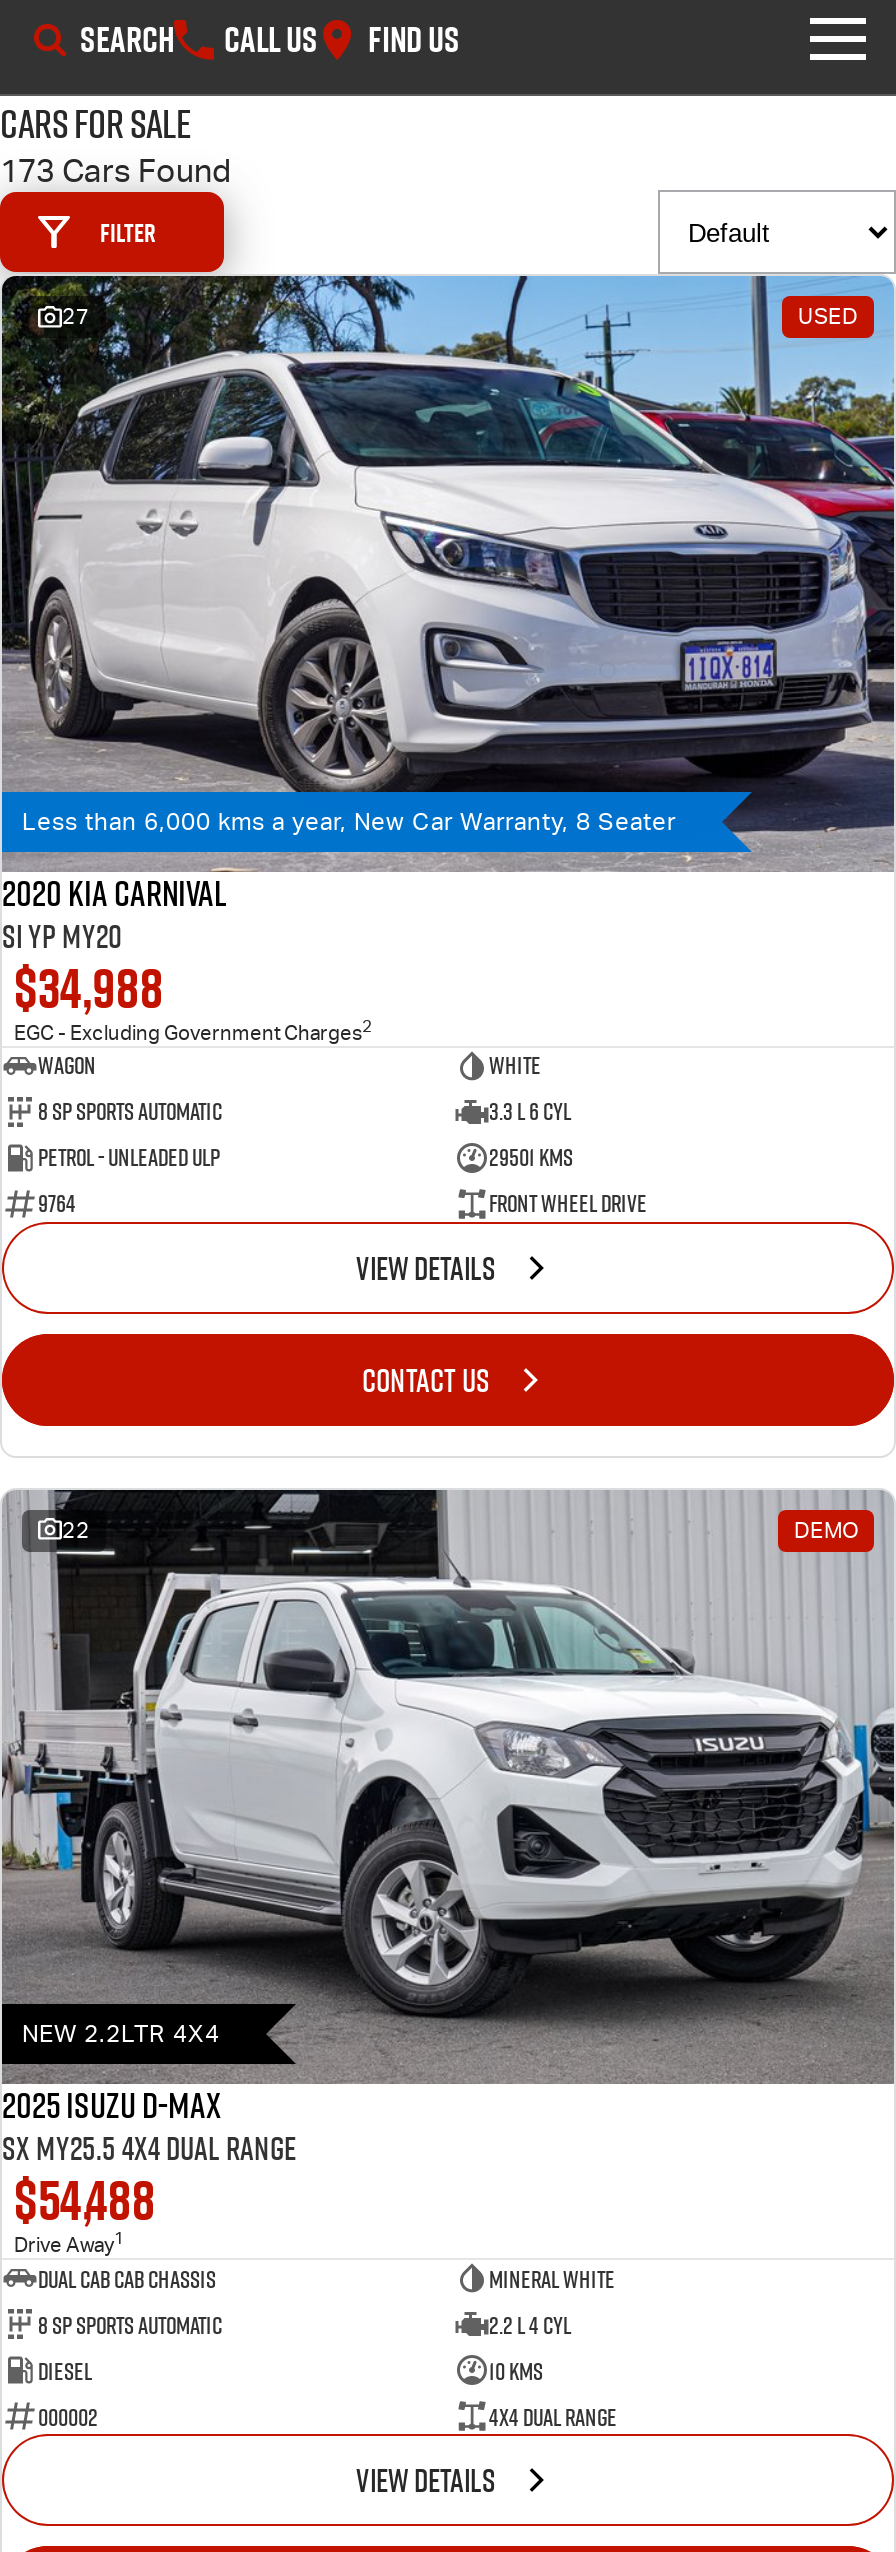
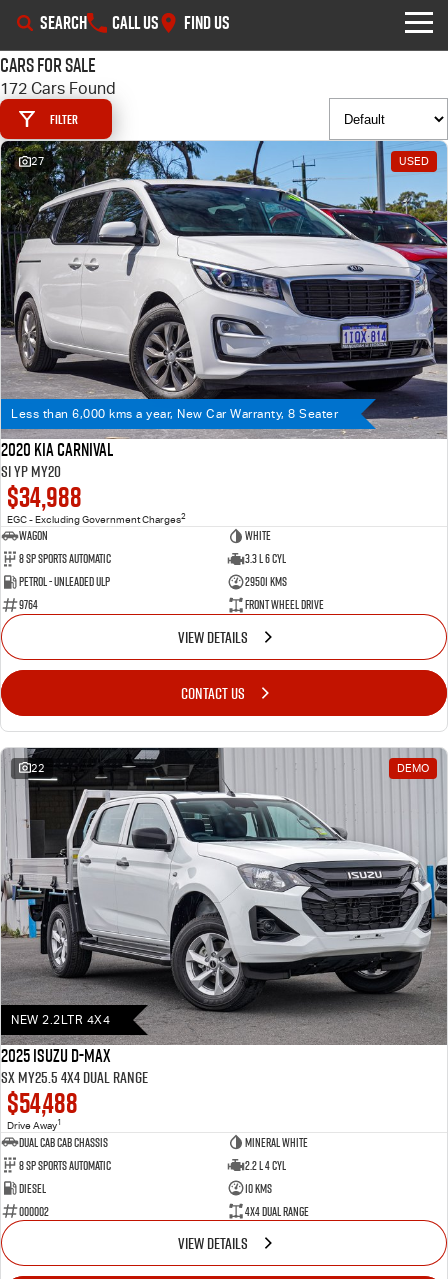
- 173 Cars Found
+ 172 Cars Found
